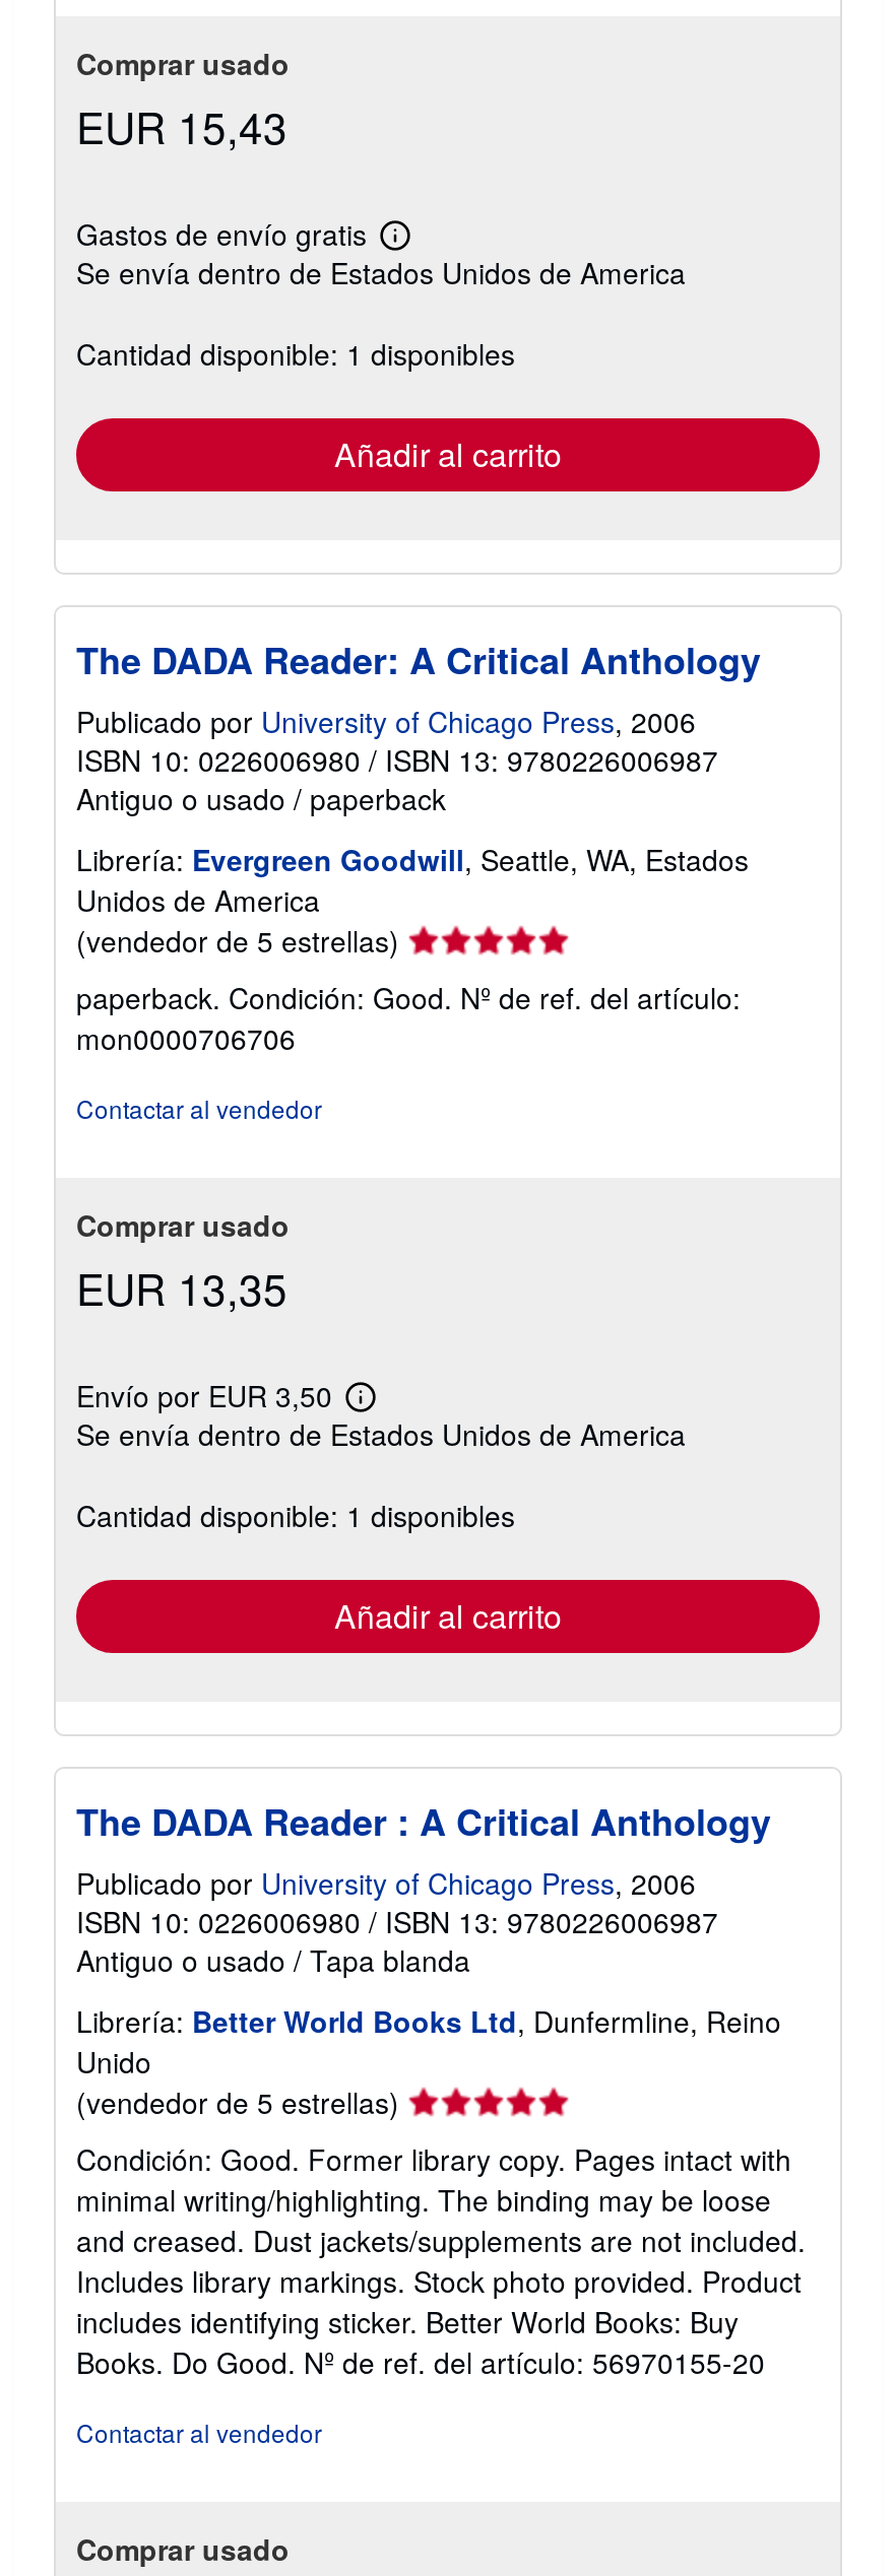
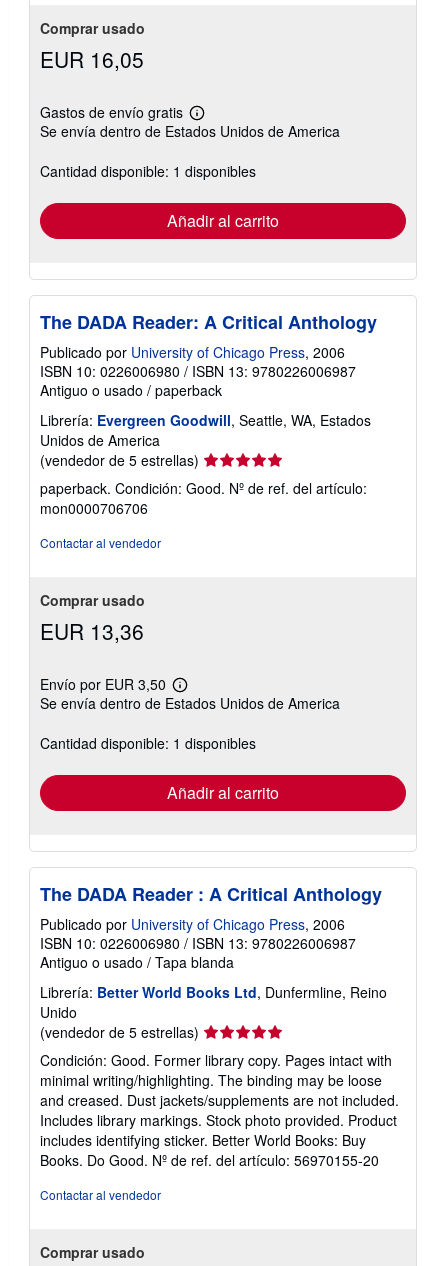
- EUR 15,43
+ EUR 16,05

- EUR 13,35
+ EUR 13,36
